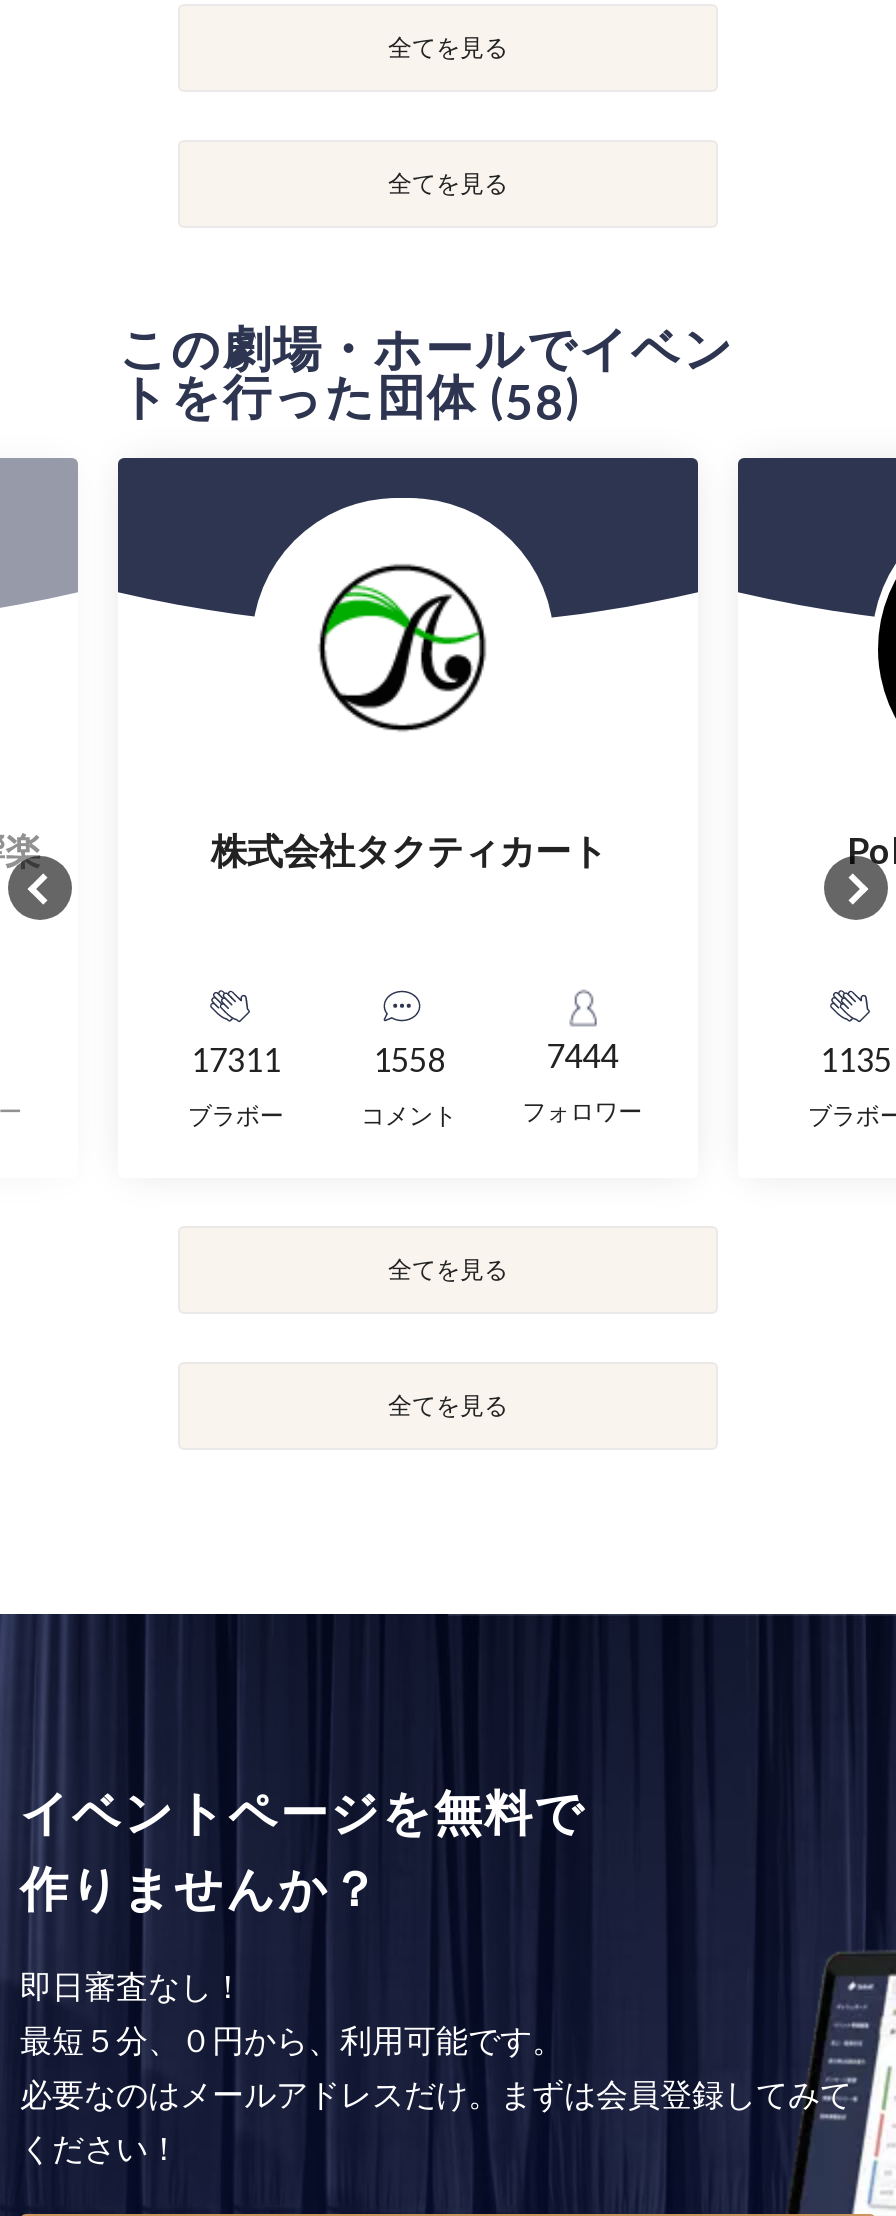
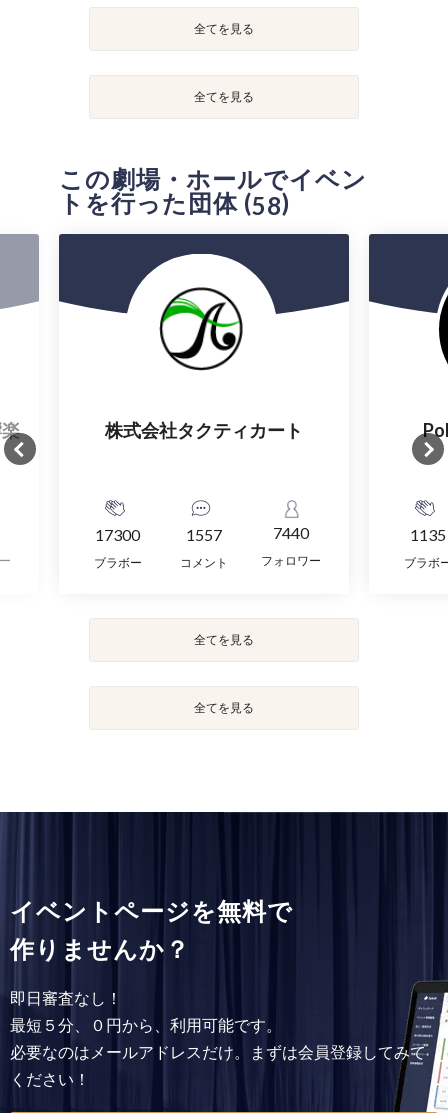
- 17311
+ 17300

- 1558
+ 1557

- 7444
+ 7440
